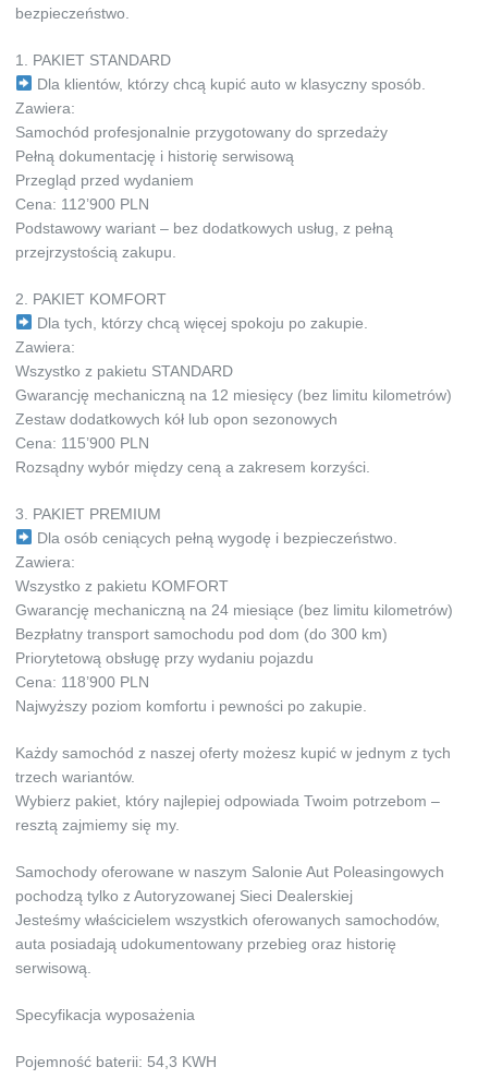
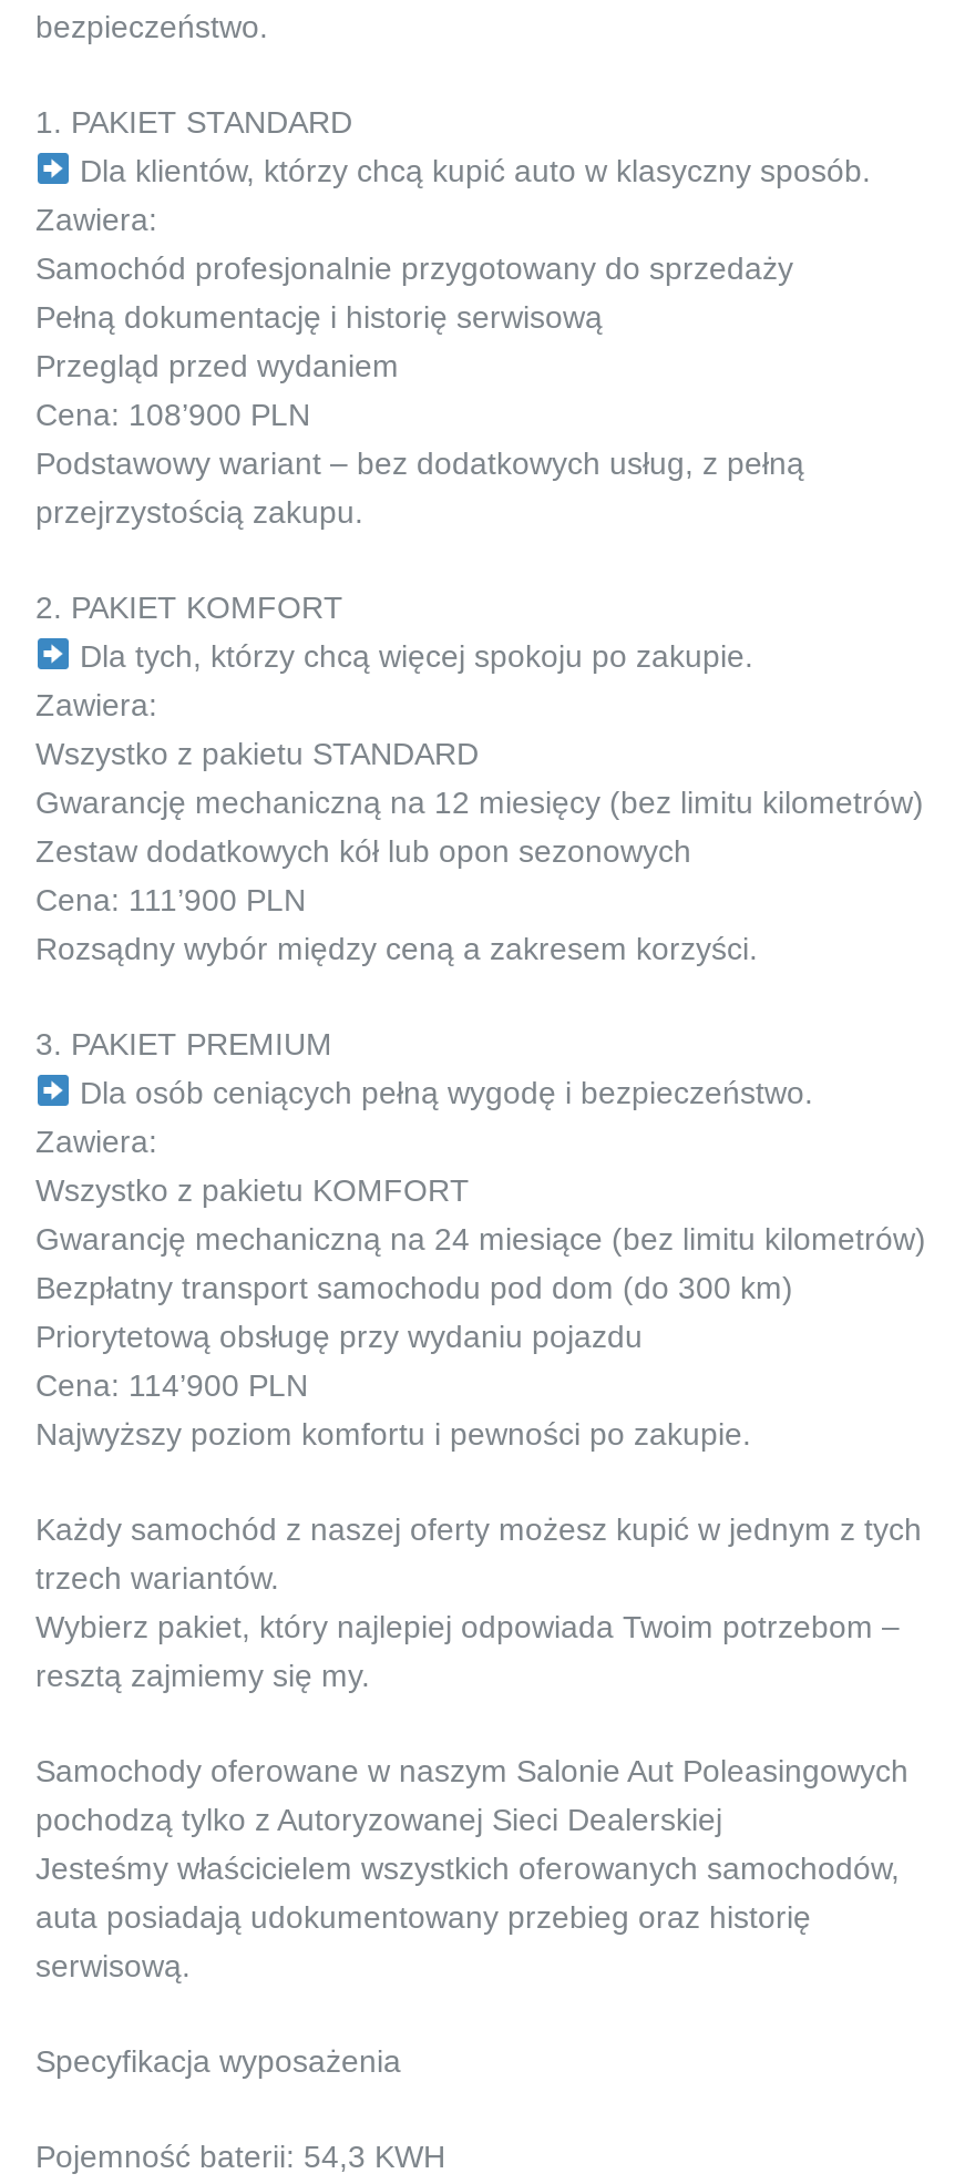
- Cena: 112’900 PLN
+ Cena: 108’900 PLN

- Cena: 115’900 PLN
+ Cena: 111’900 PLN

- Cena: 118’900 PLN
+ Cena: 114’900 PLN
